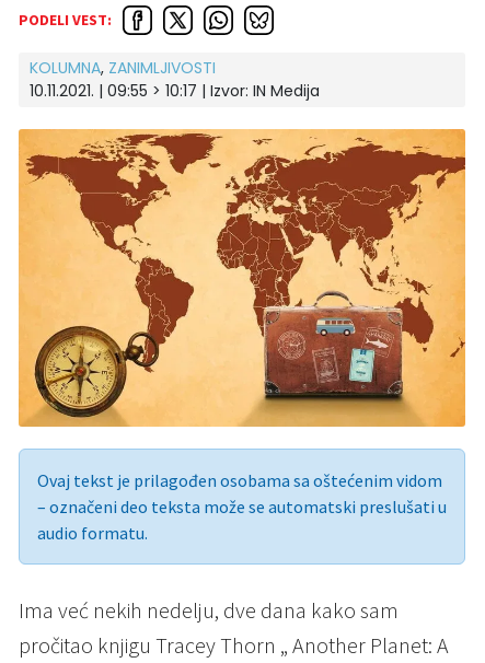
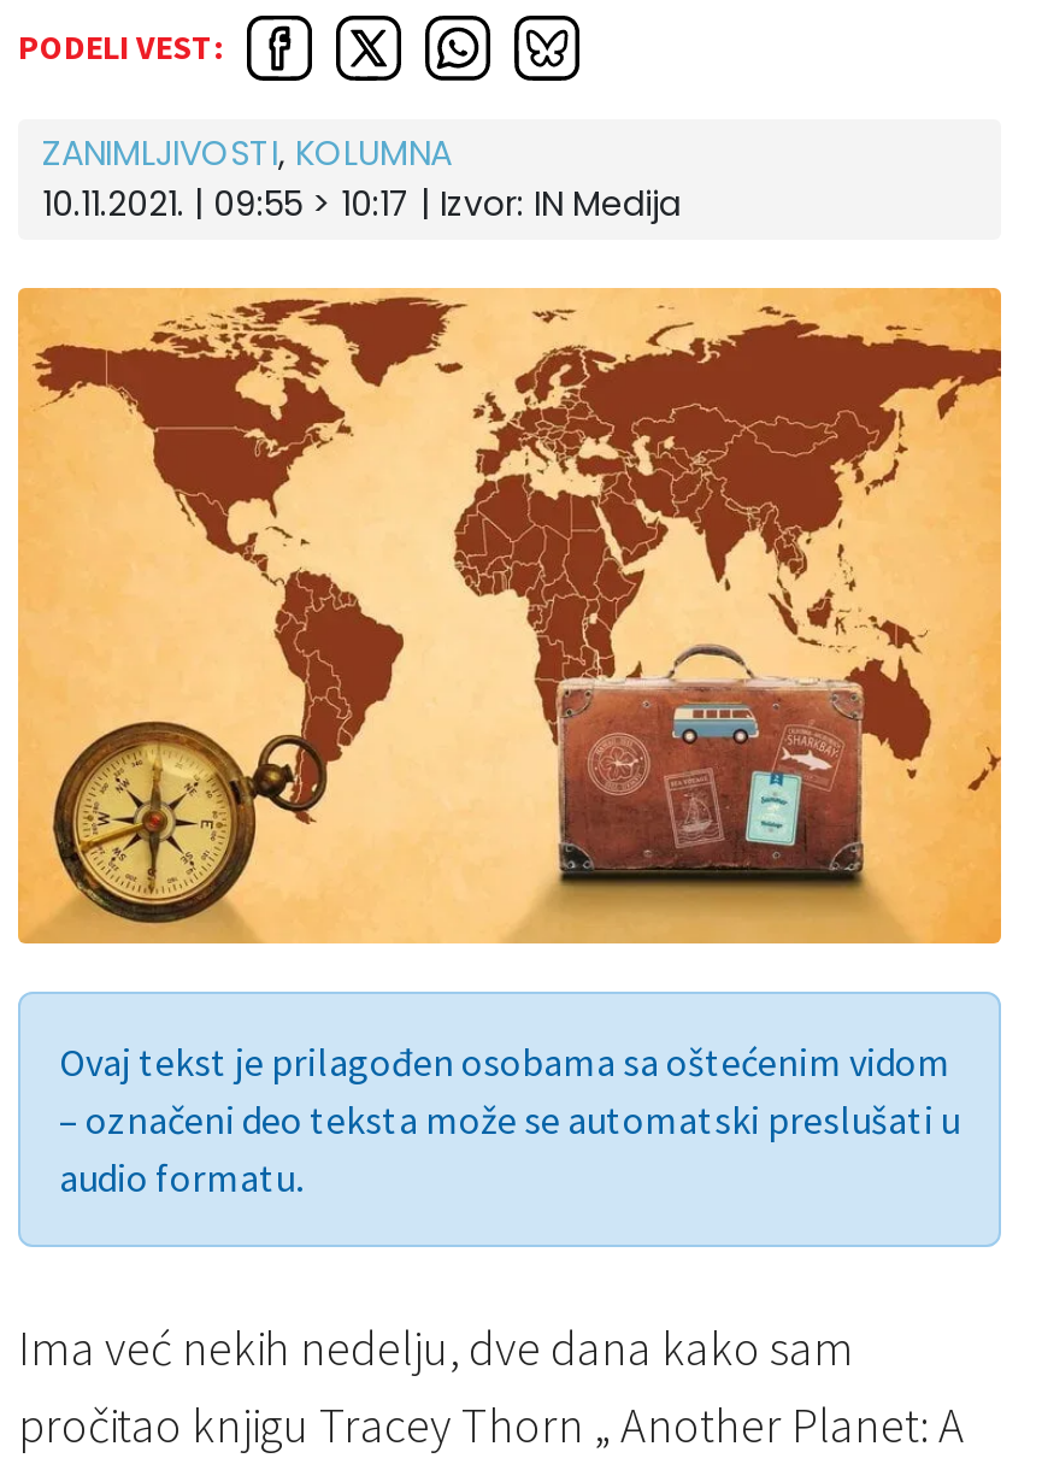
- KOLUMNA, ZANIMLJIVOSTI
+ ZANIMLJIVOSTI, KOLUMNA
